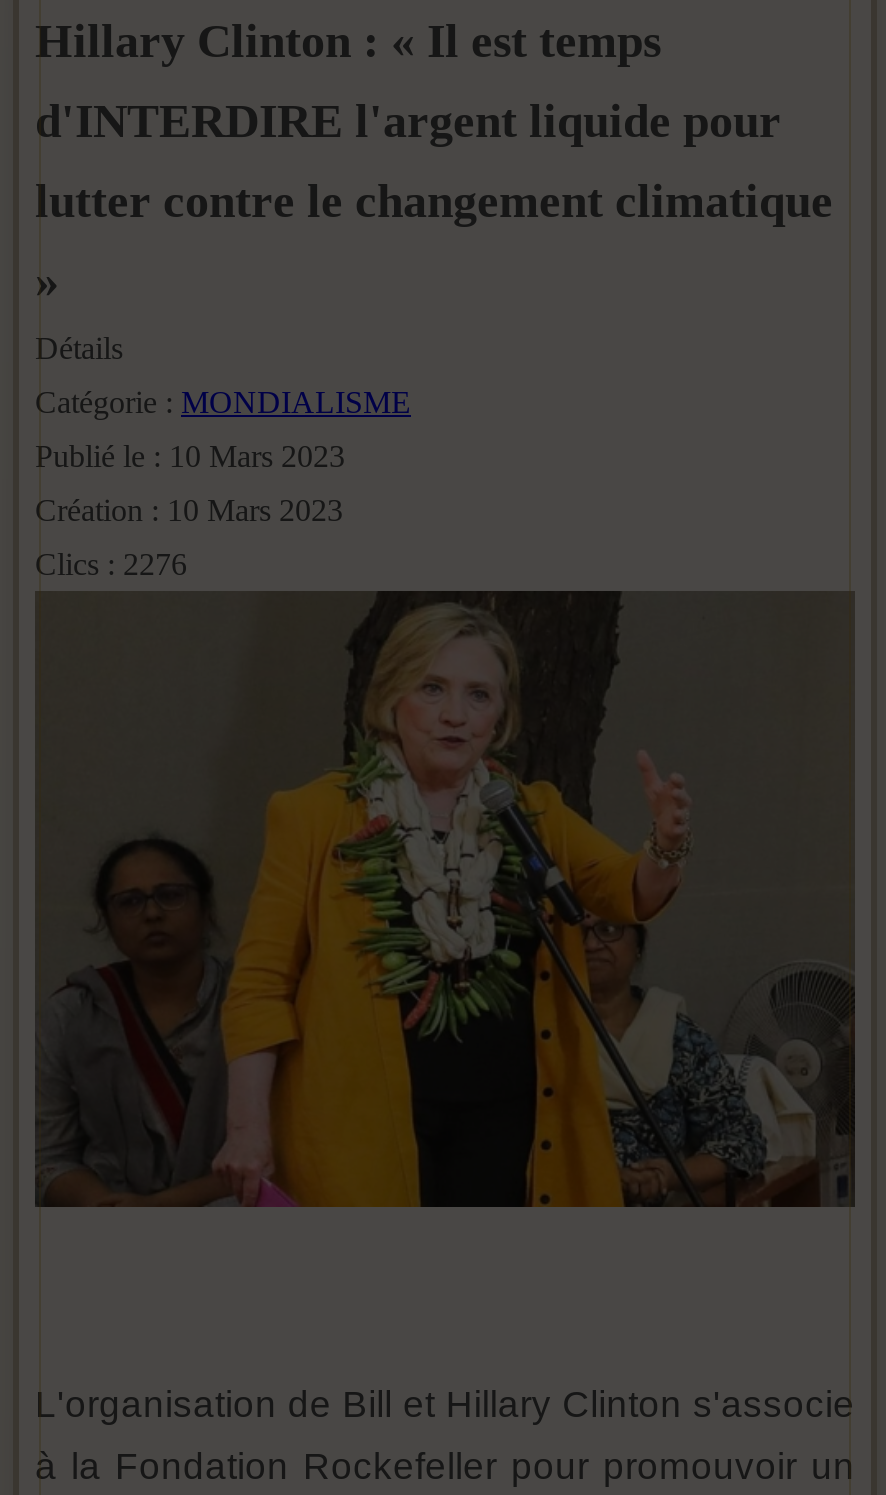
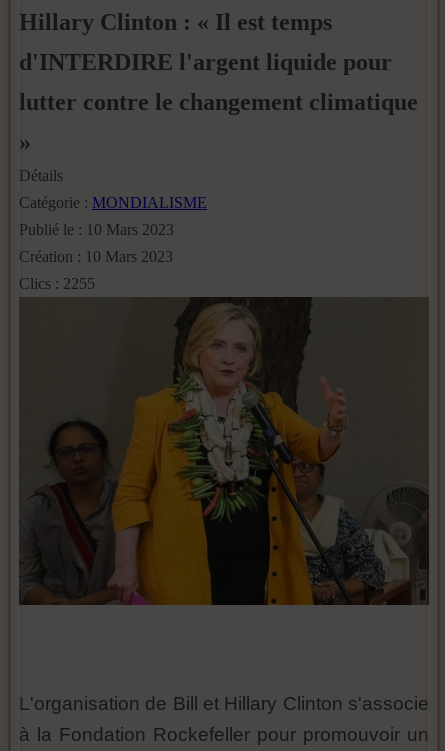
- Clics : 2276
+ Clics : 2255
